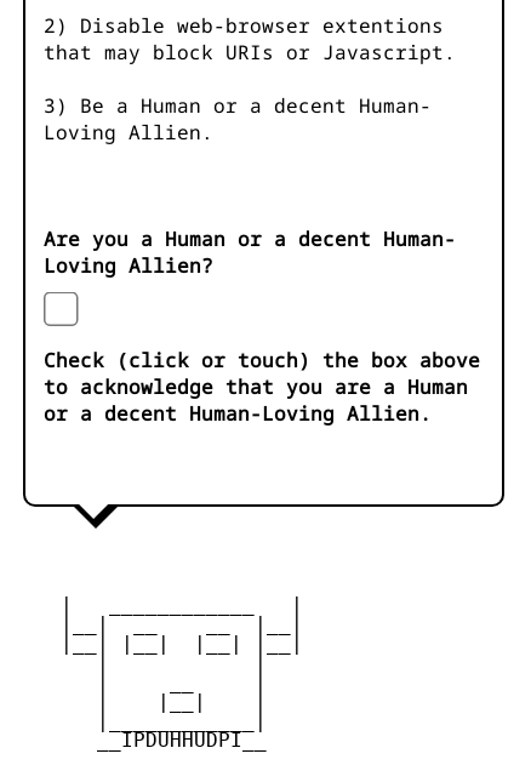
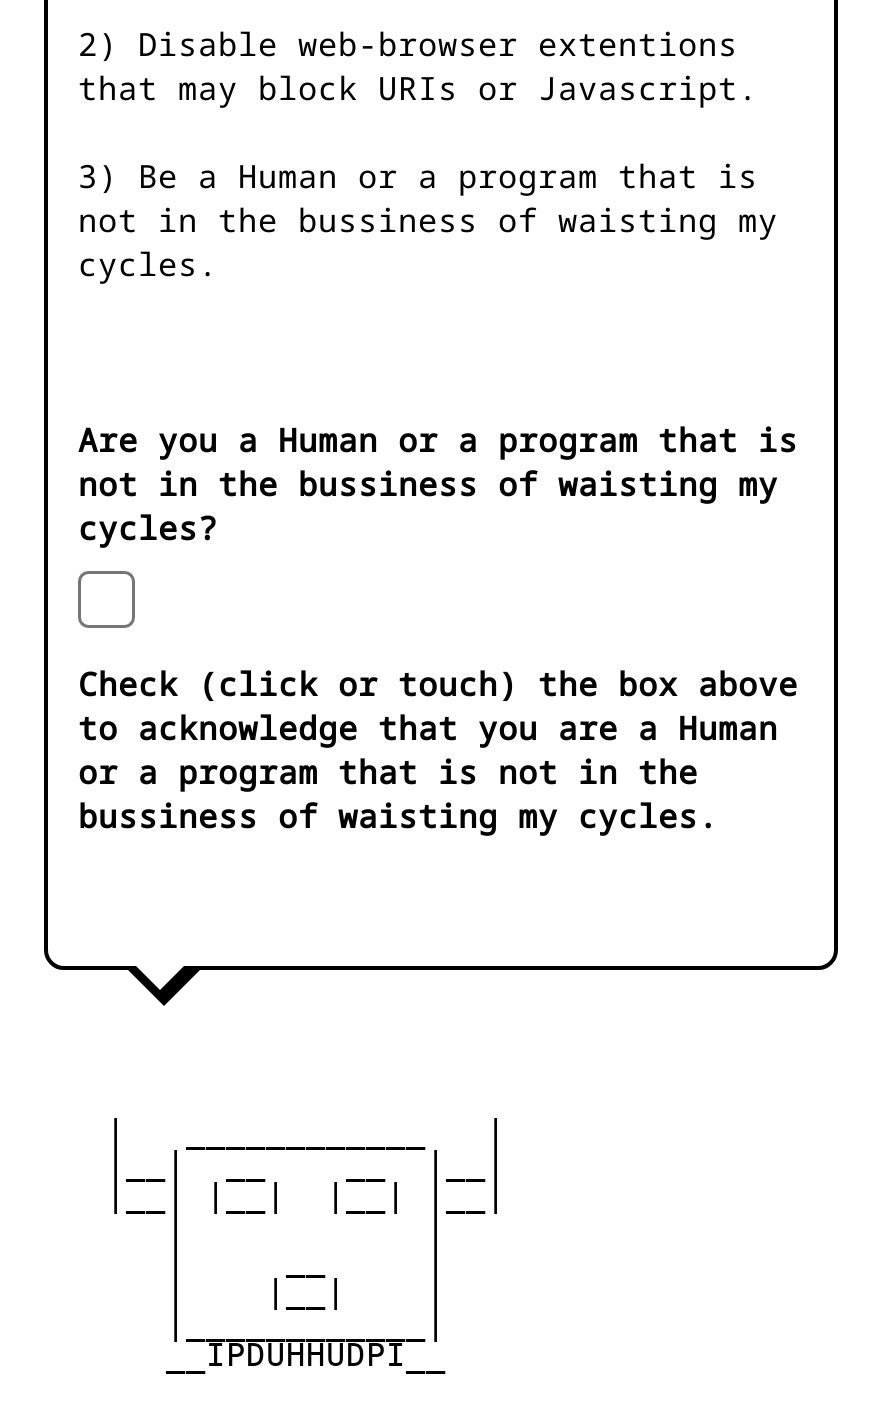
- 3) Be a Human or a decent Human-
- Loving Allien.
+ 3) Be a Human or a program that is
+ not in the bussiness of waisting my
+ cycles.

- Are you a Human or a decent Human-
- Loving Allien?
+ Are you a Human or a program that is
+ not in the bussiness of waisting my
+ cycles?

- or a decent Human-Loving Allien.
+ or a program that is not in the
+ bussiness of waisting my cycles.
